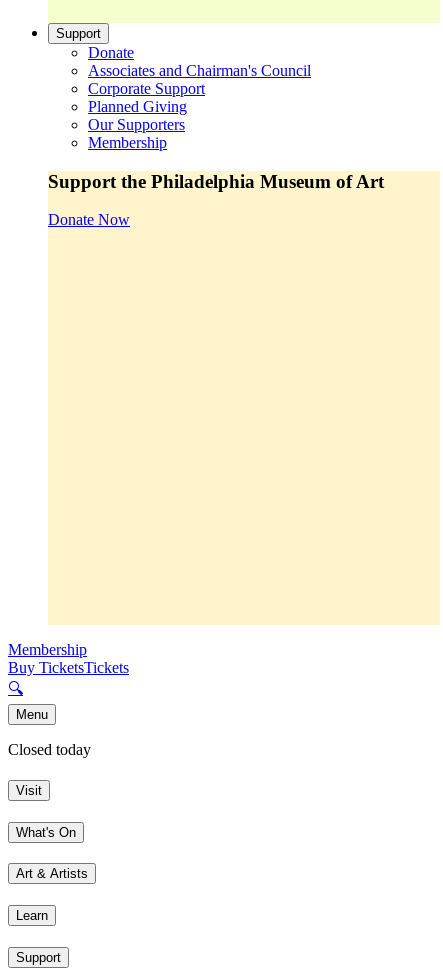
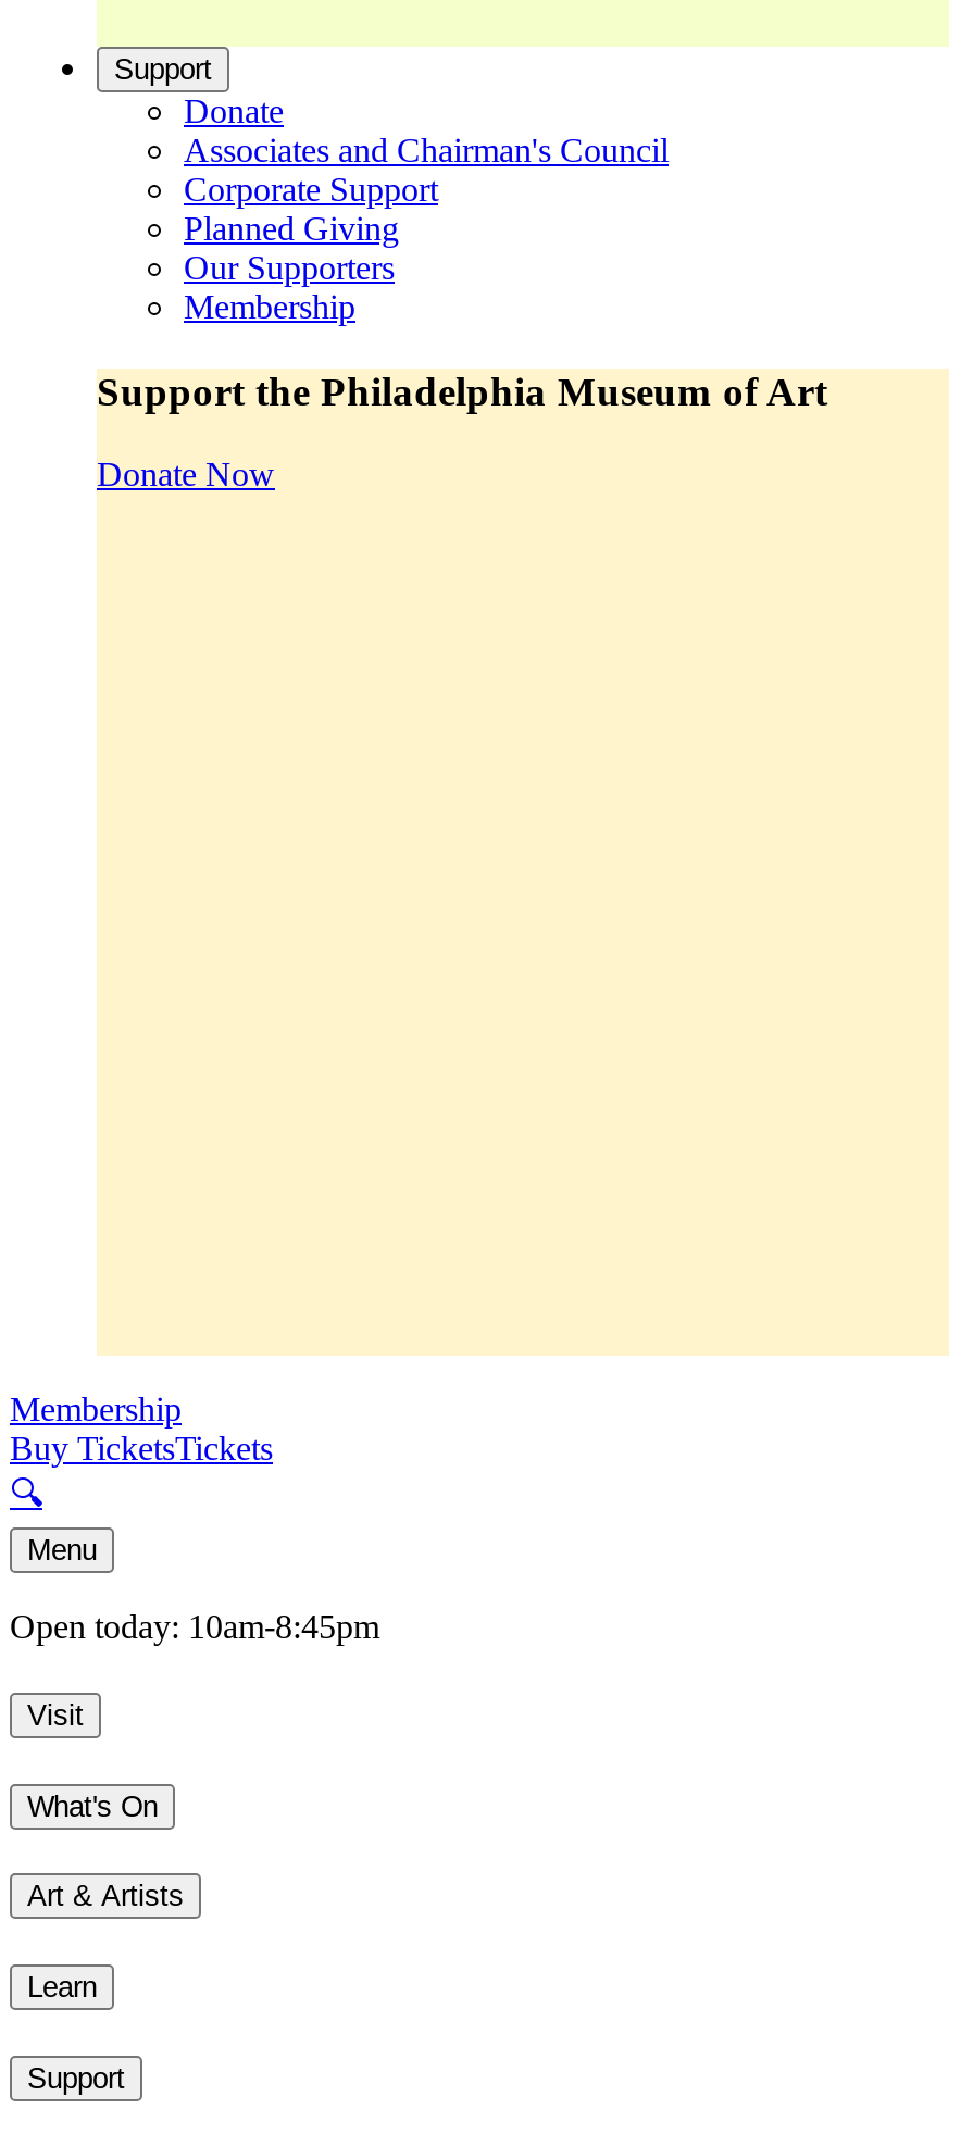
- Closed today
+ Open today: 10am-8:45pm
